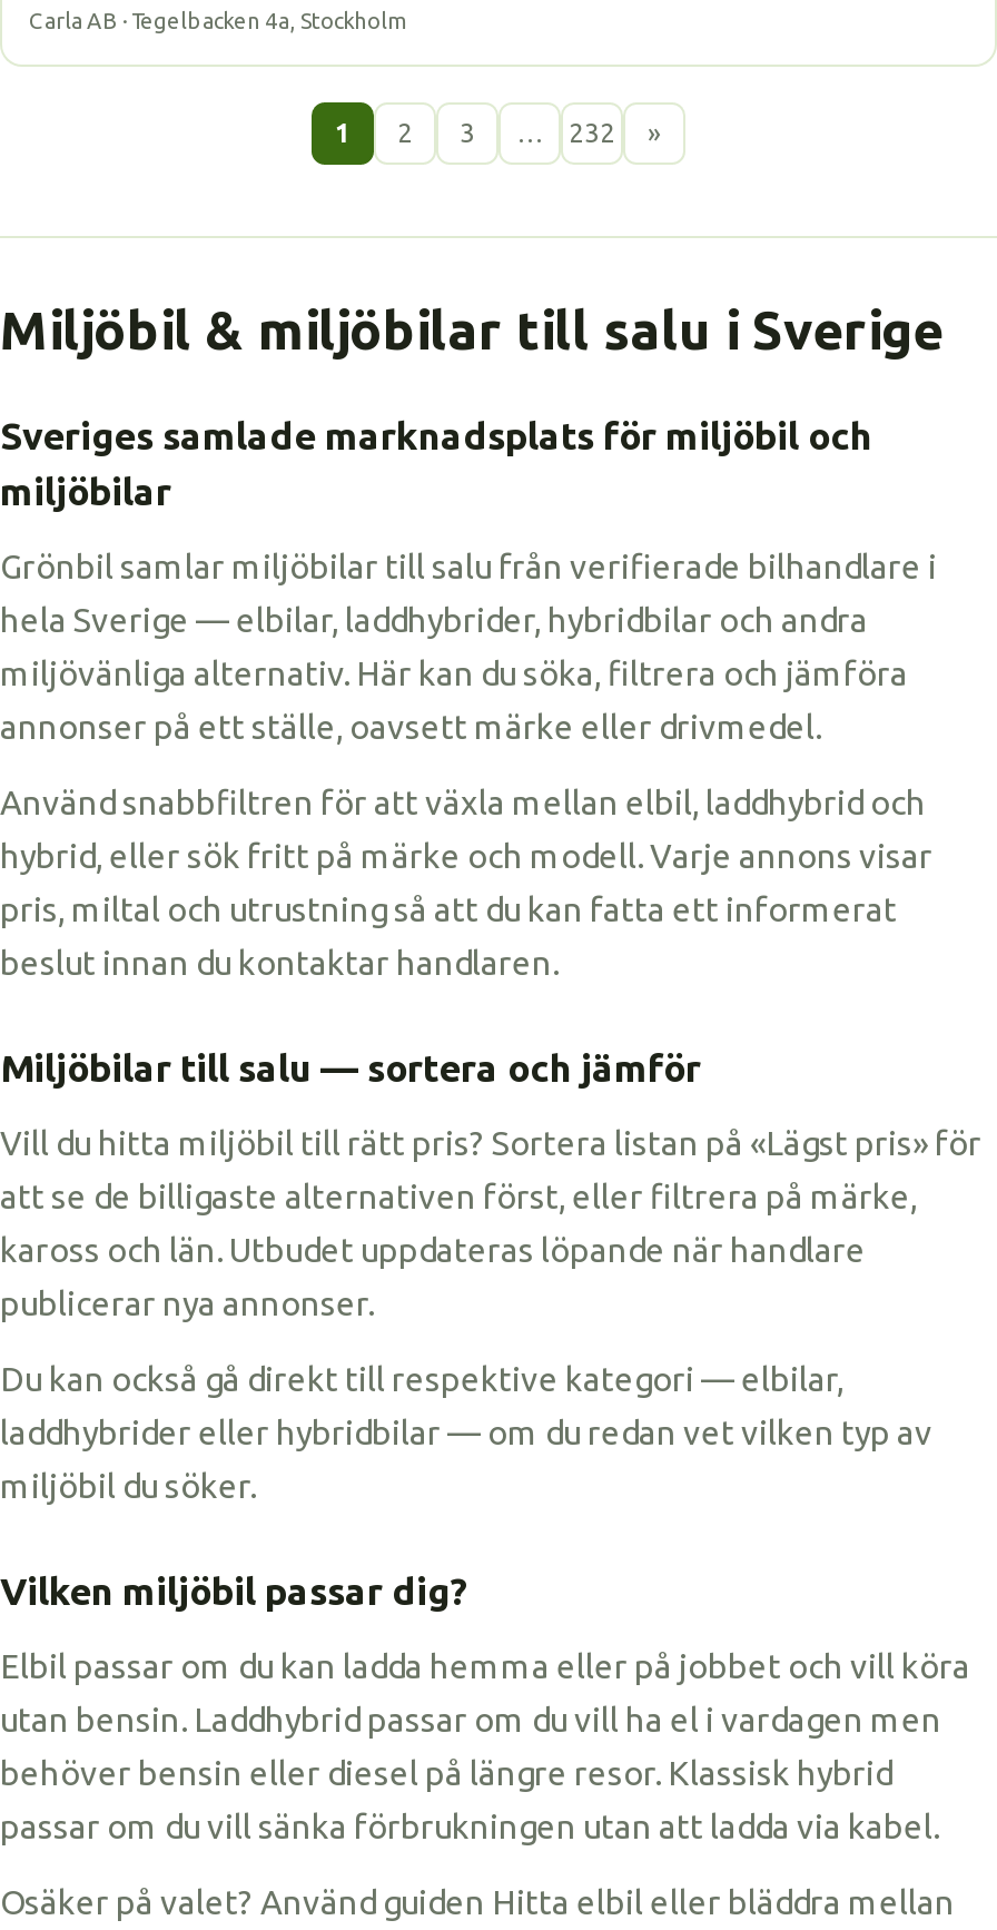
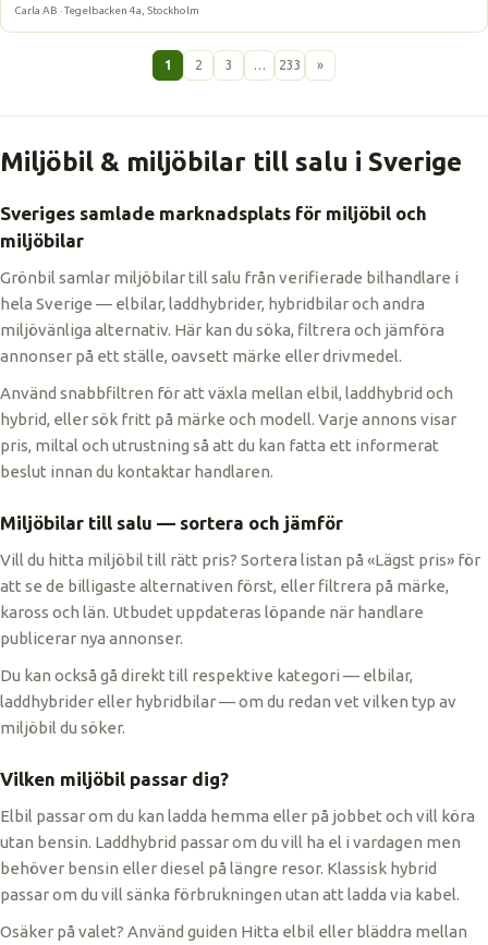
- 232
+ 233
